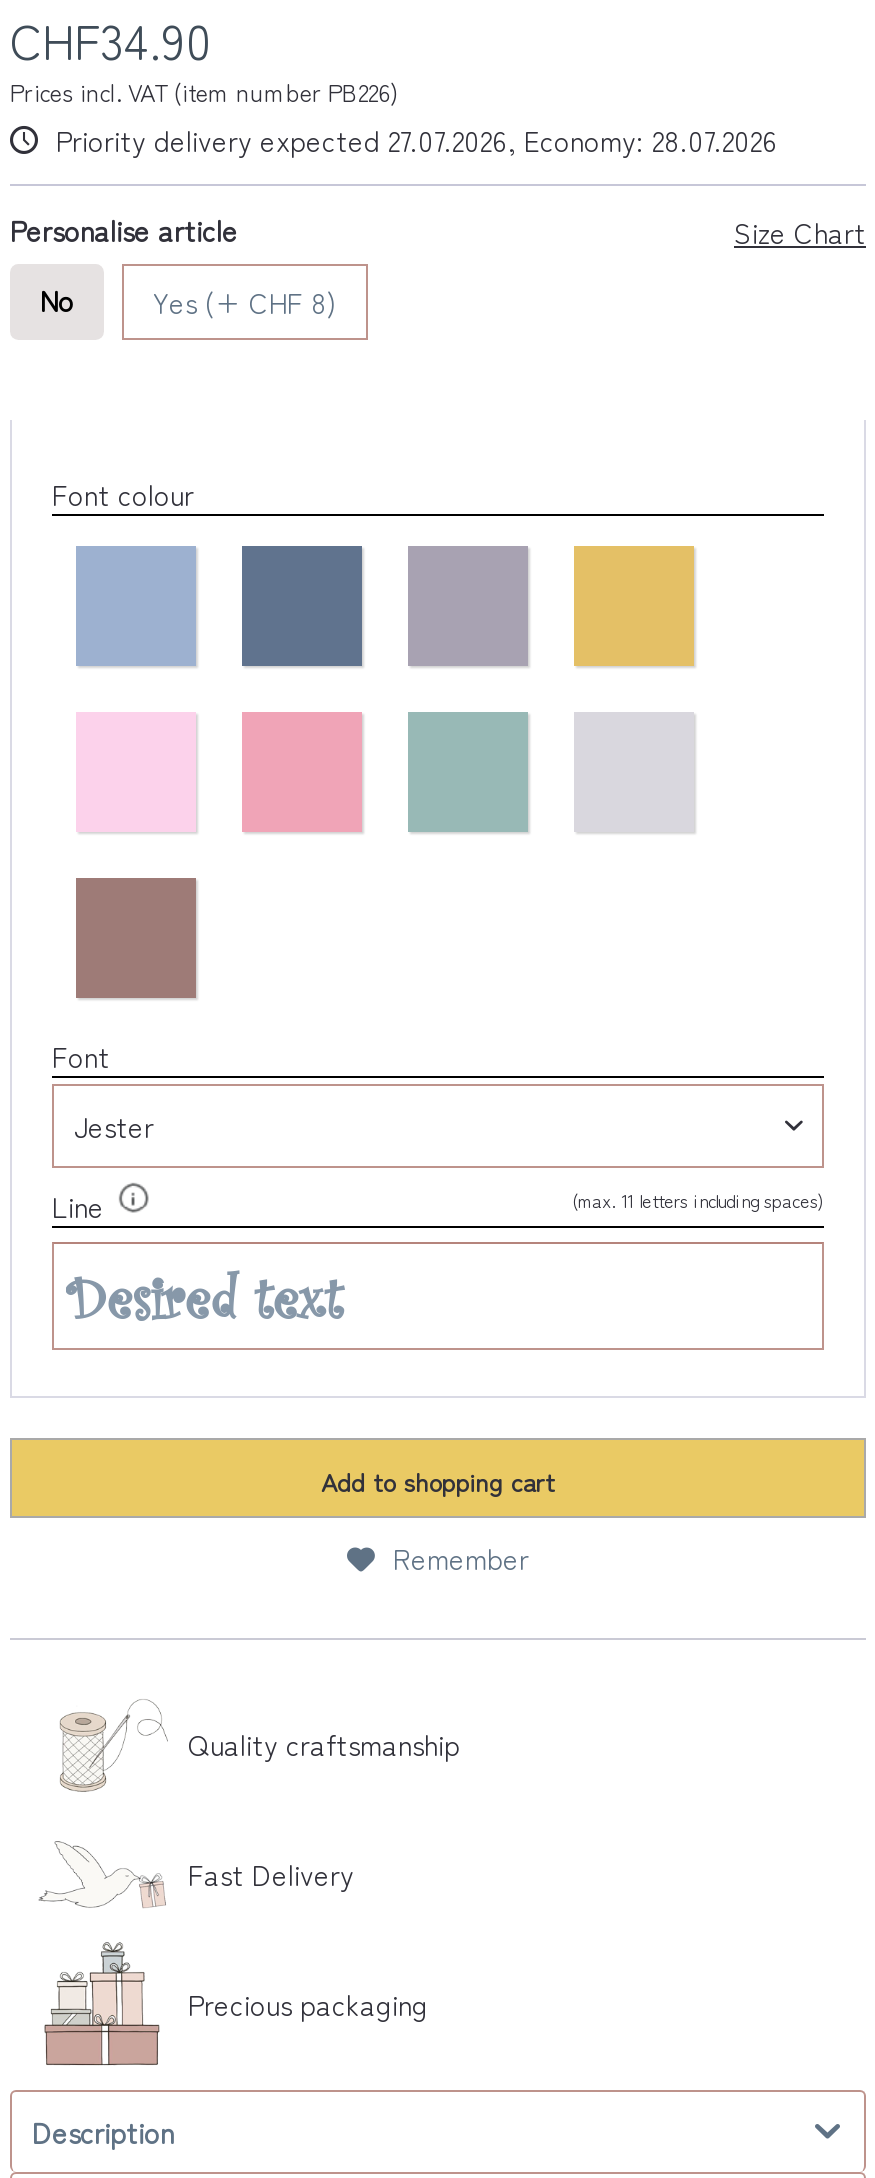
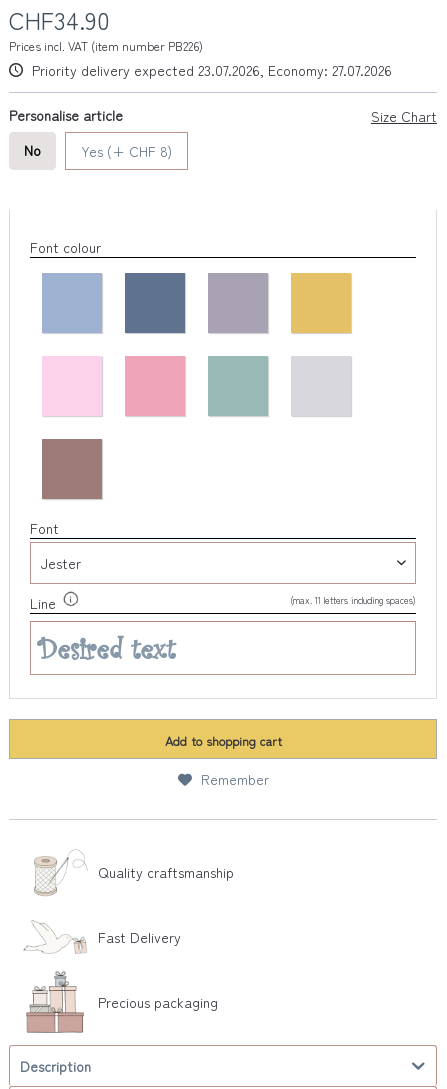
- Priority delivery expected 27.07.2026, Economy: 28.07.2026
+ Priority delivery expected 23.07.2026, Economy: 27.07.2026
